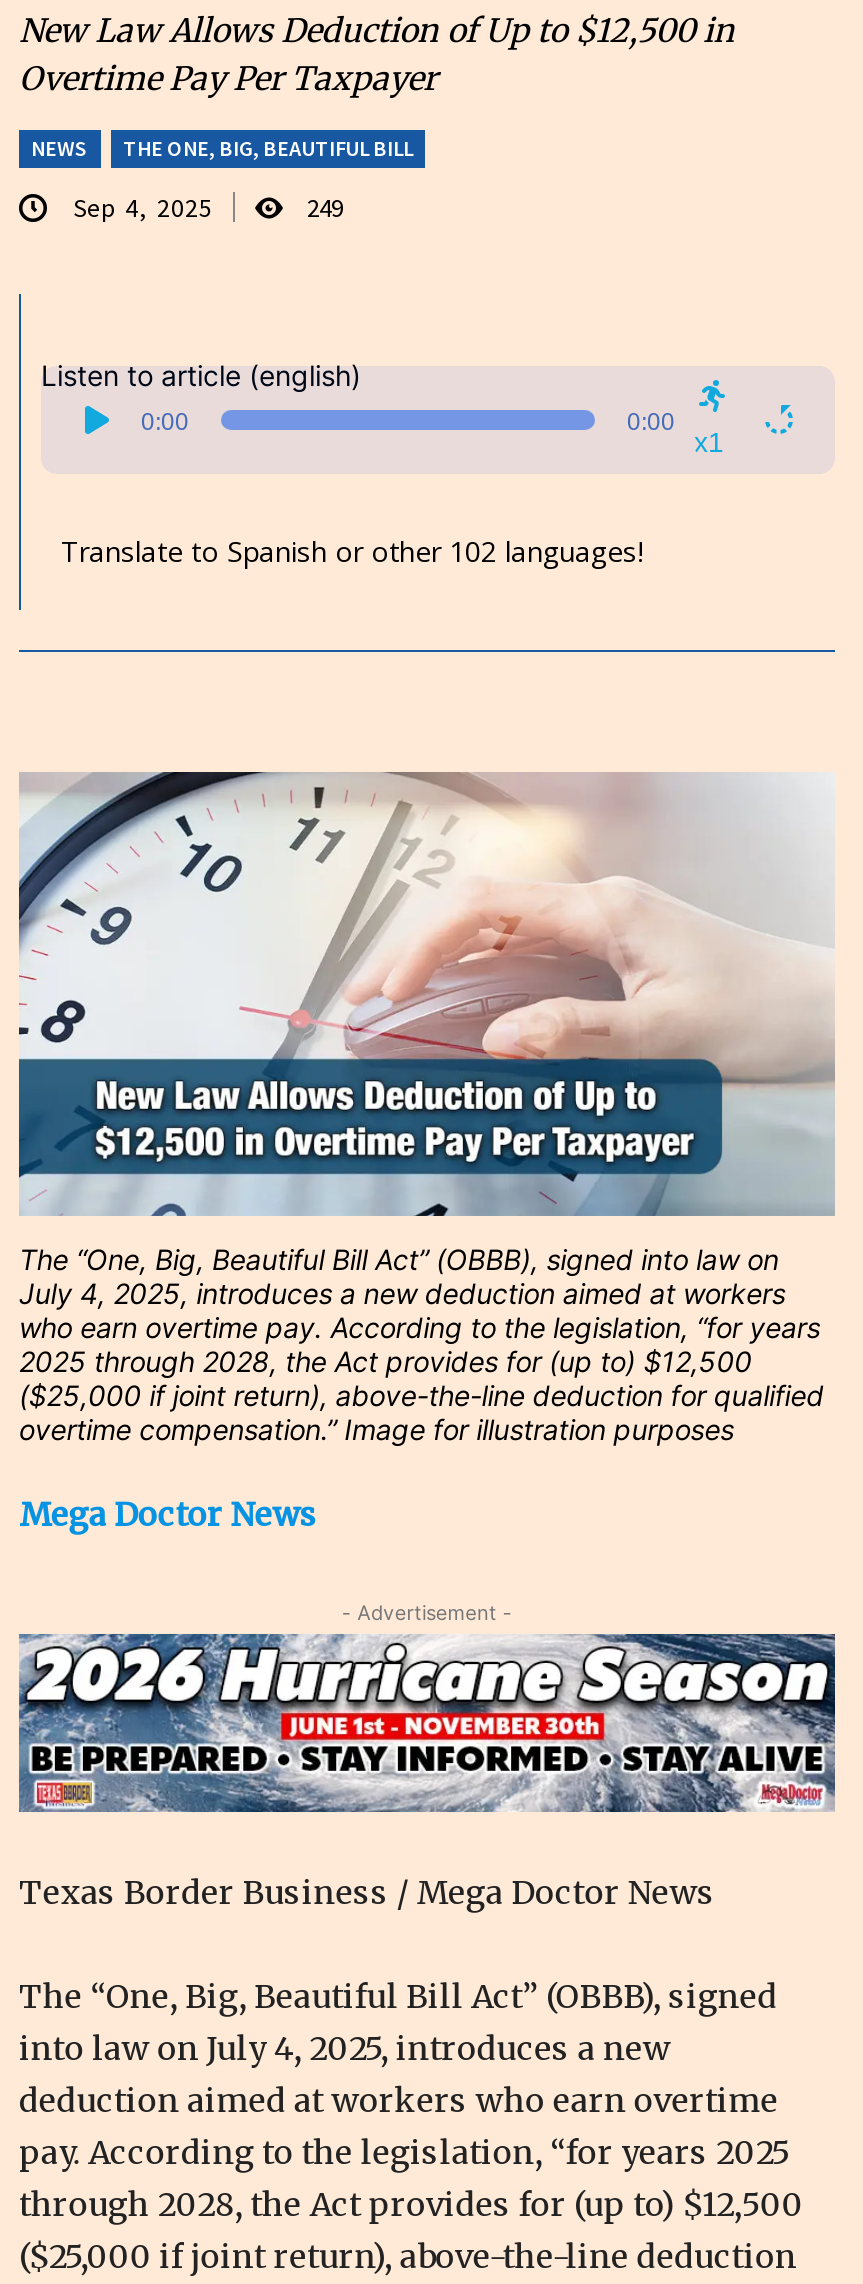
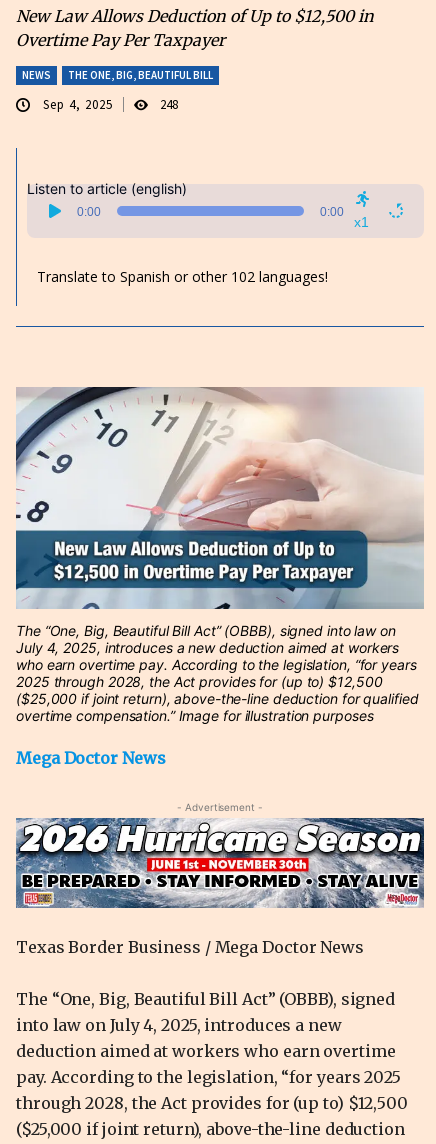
- 249
+ 248
